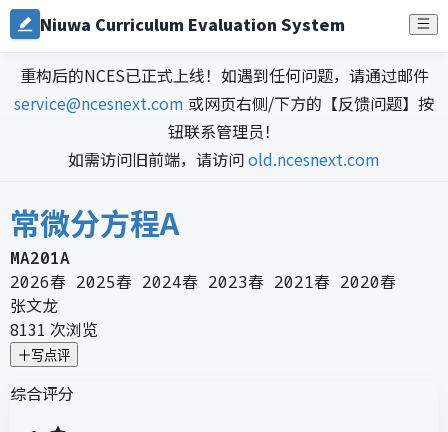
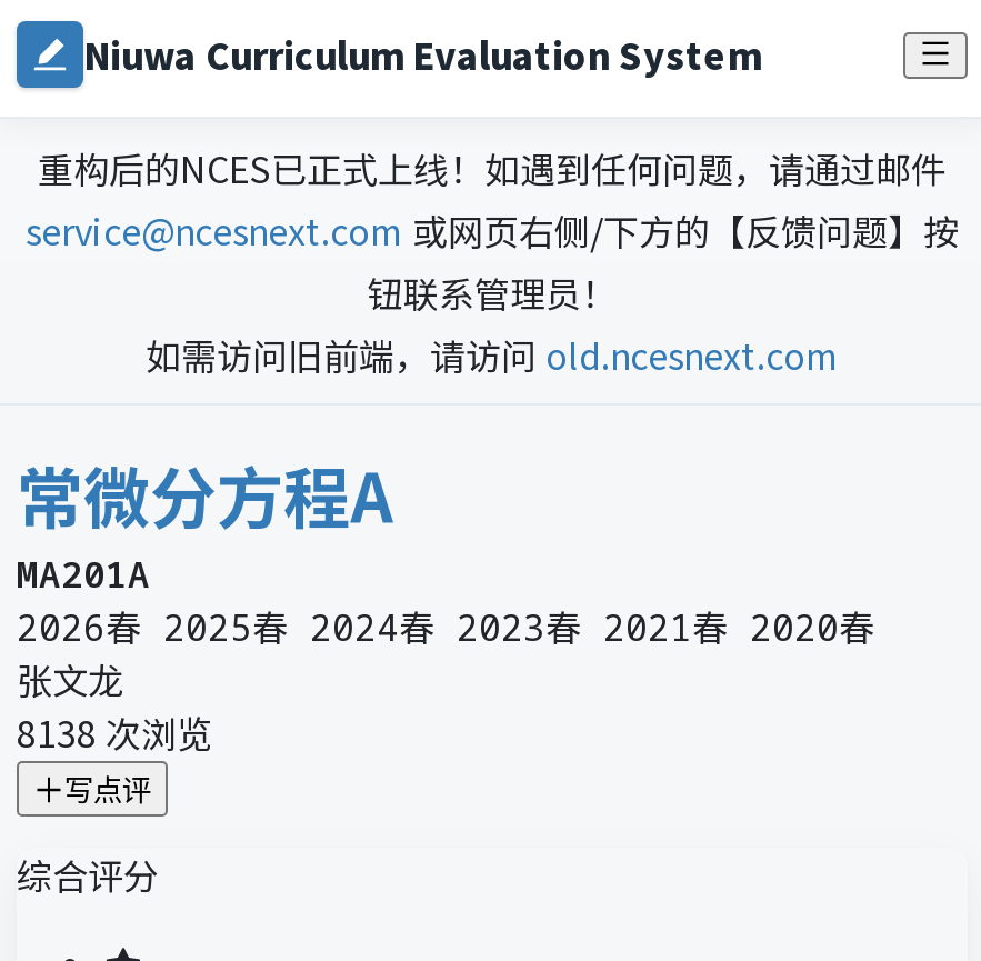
- 8131次浏览
+ 8138次浏览
